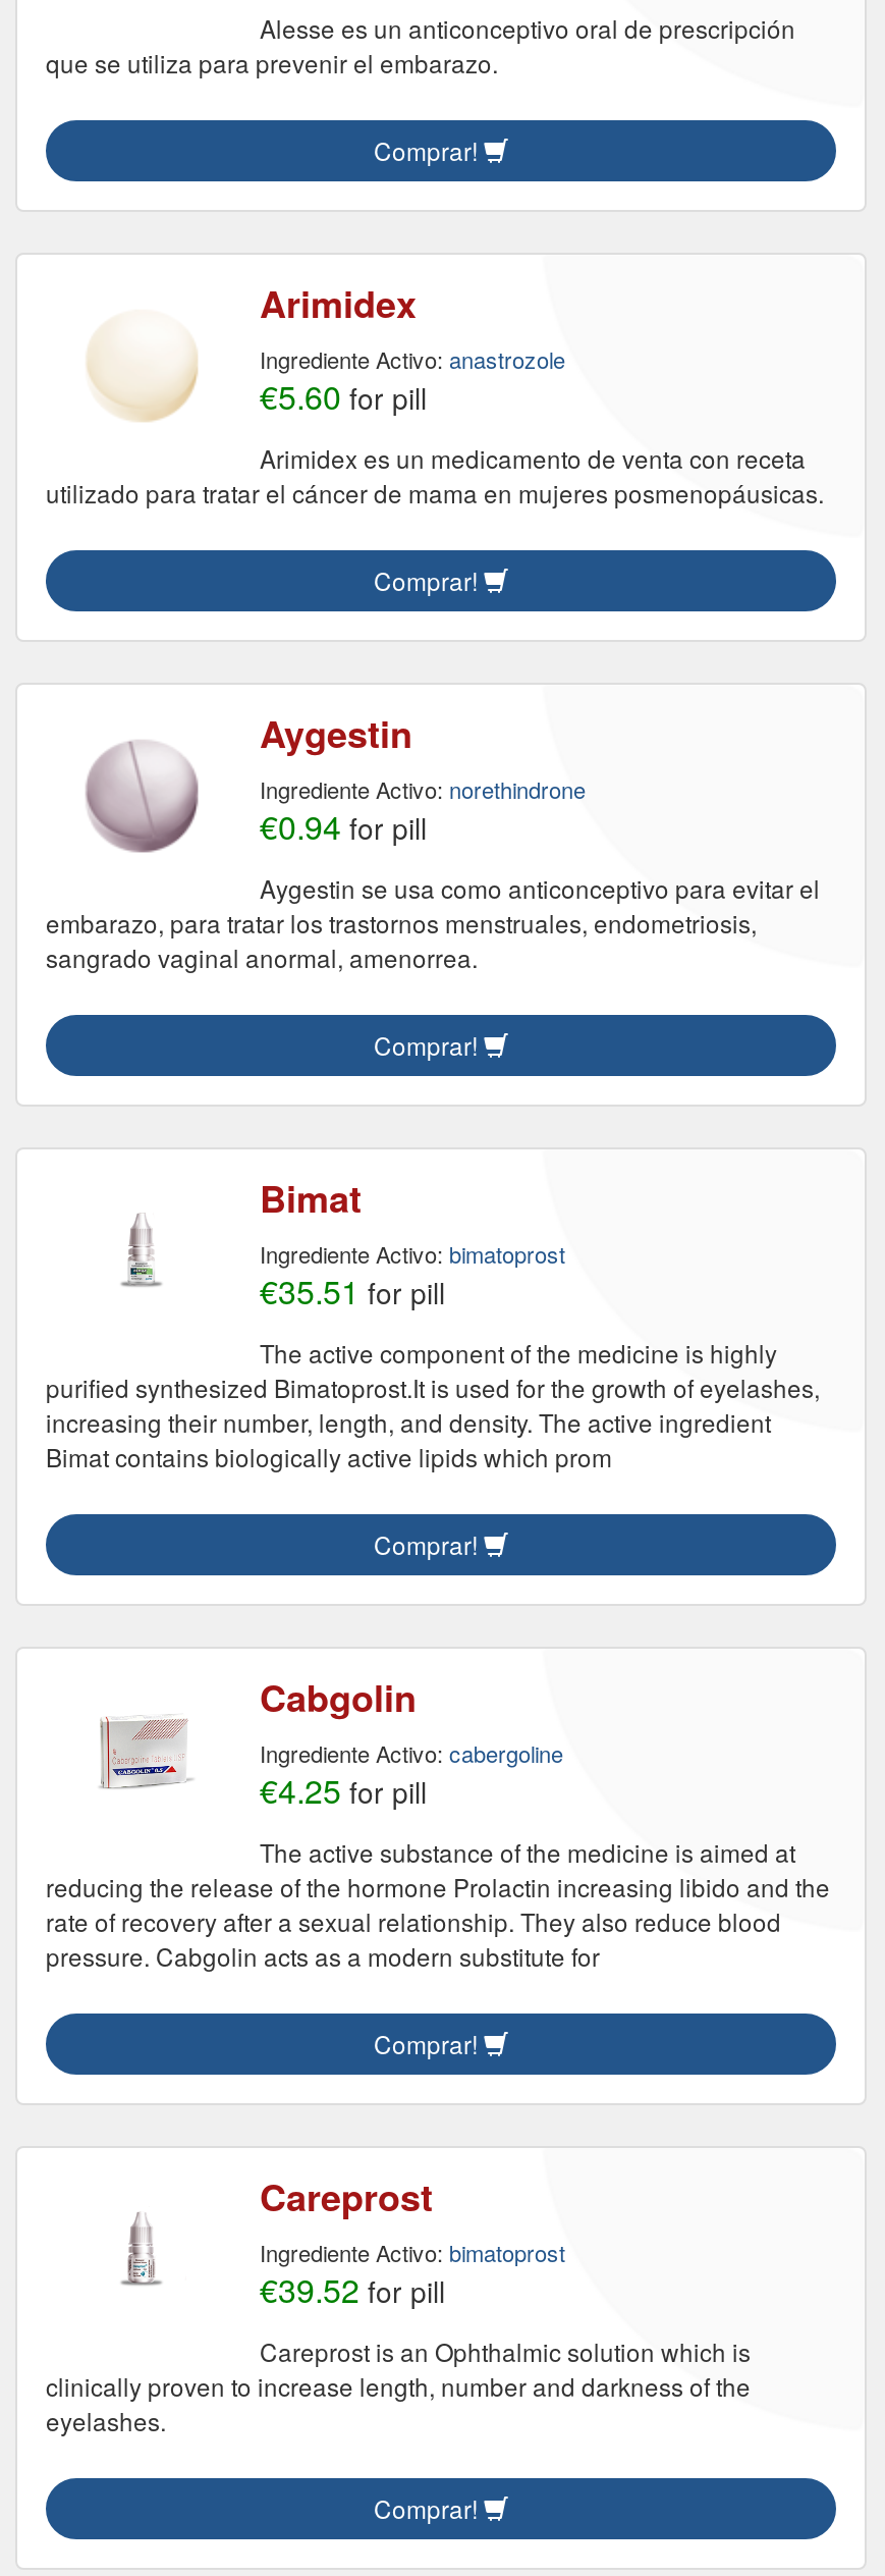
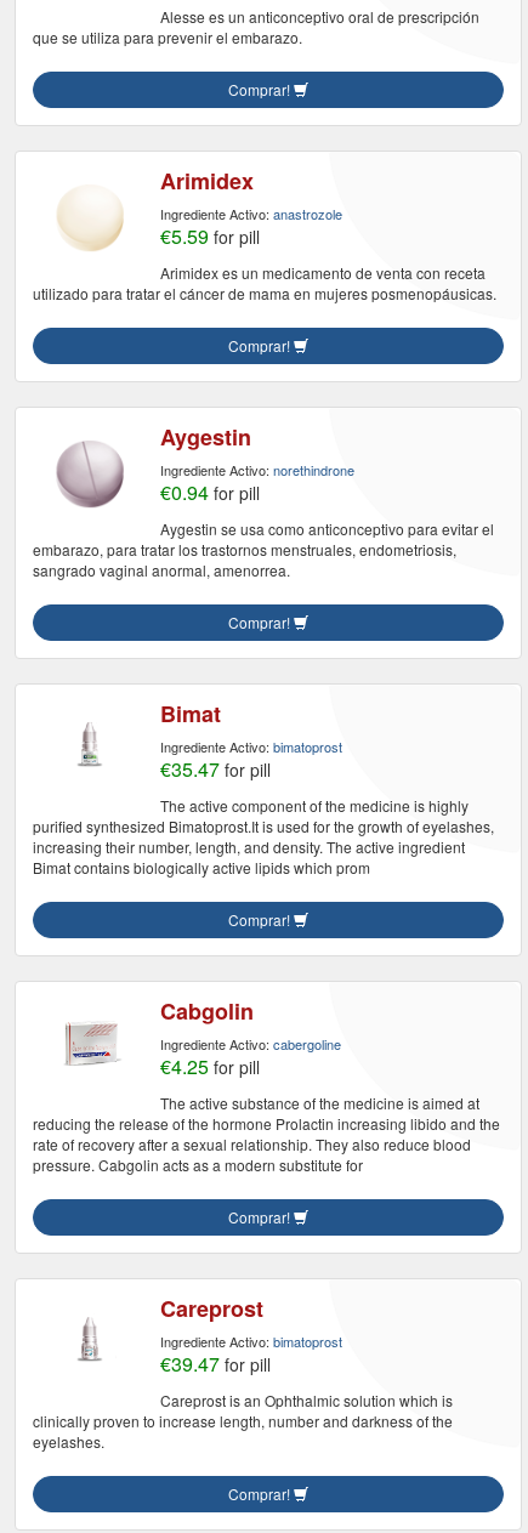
- €5.60 for pill
+ €5.59 for pill

- €35.51 for pill
+ €35.47 for pill

- €39.52 for pill
+ €39.47 for pill
